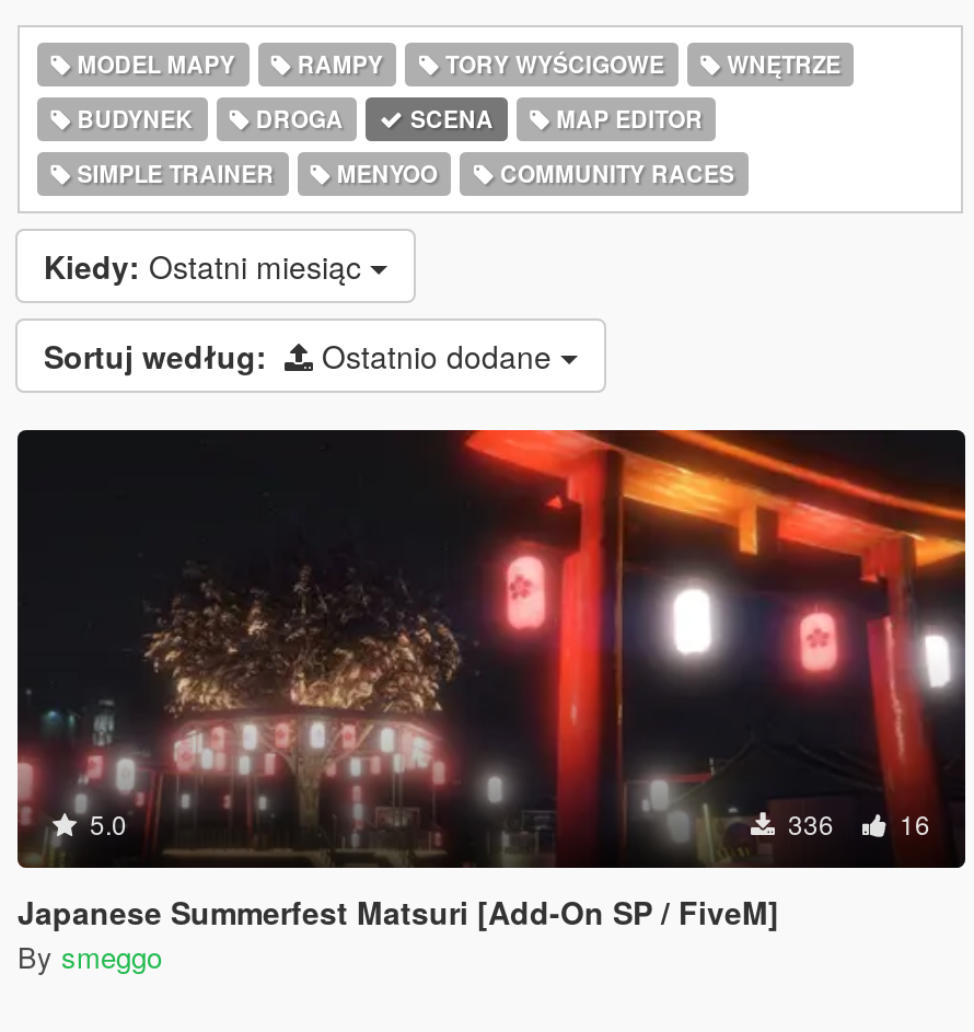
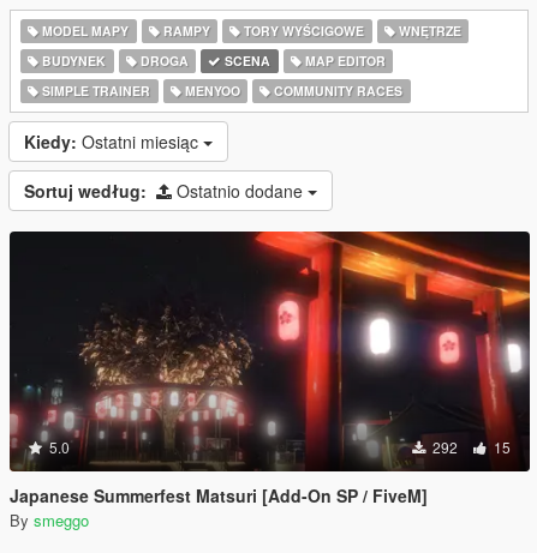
- 336
+ 292

- 16
+ 15
